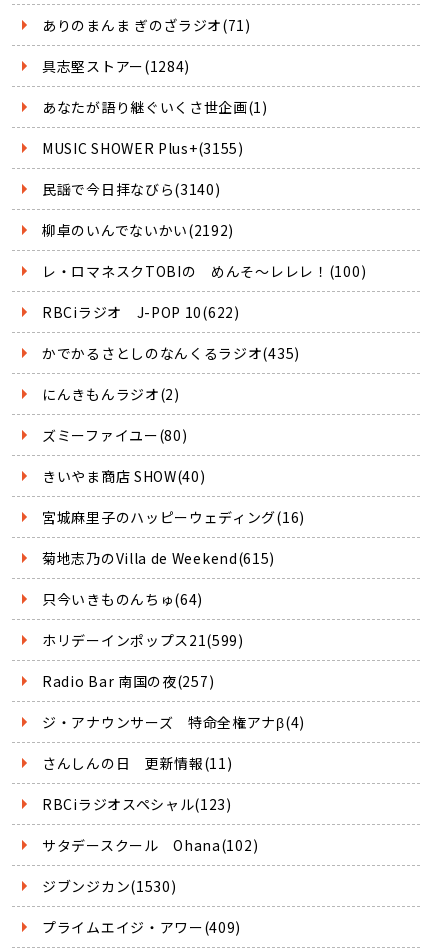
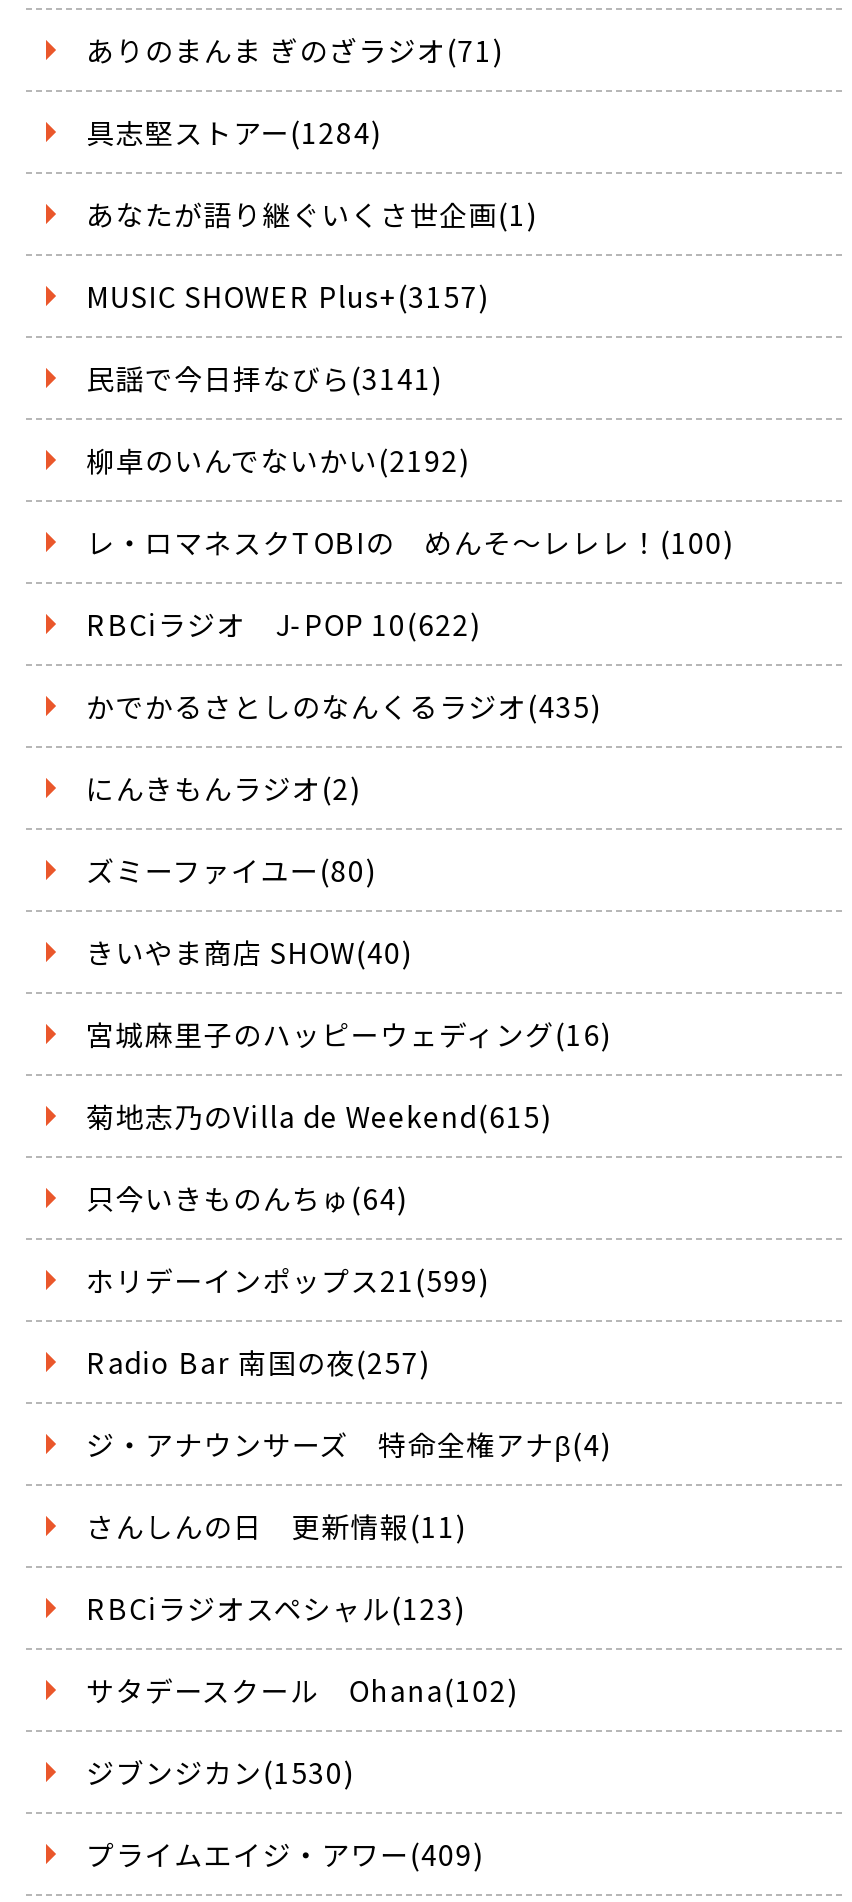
- MUSIC SHOWER Plus+(3155)
+ MUSIC SHOWER Plus+(3157)

- 民謡で今日拝なびら(3140)
+ 民謡で今日拝なびら(3141)
